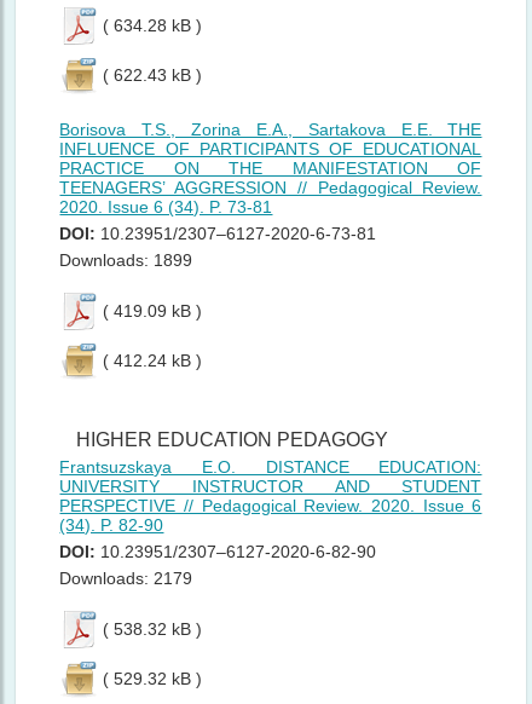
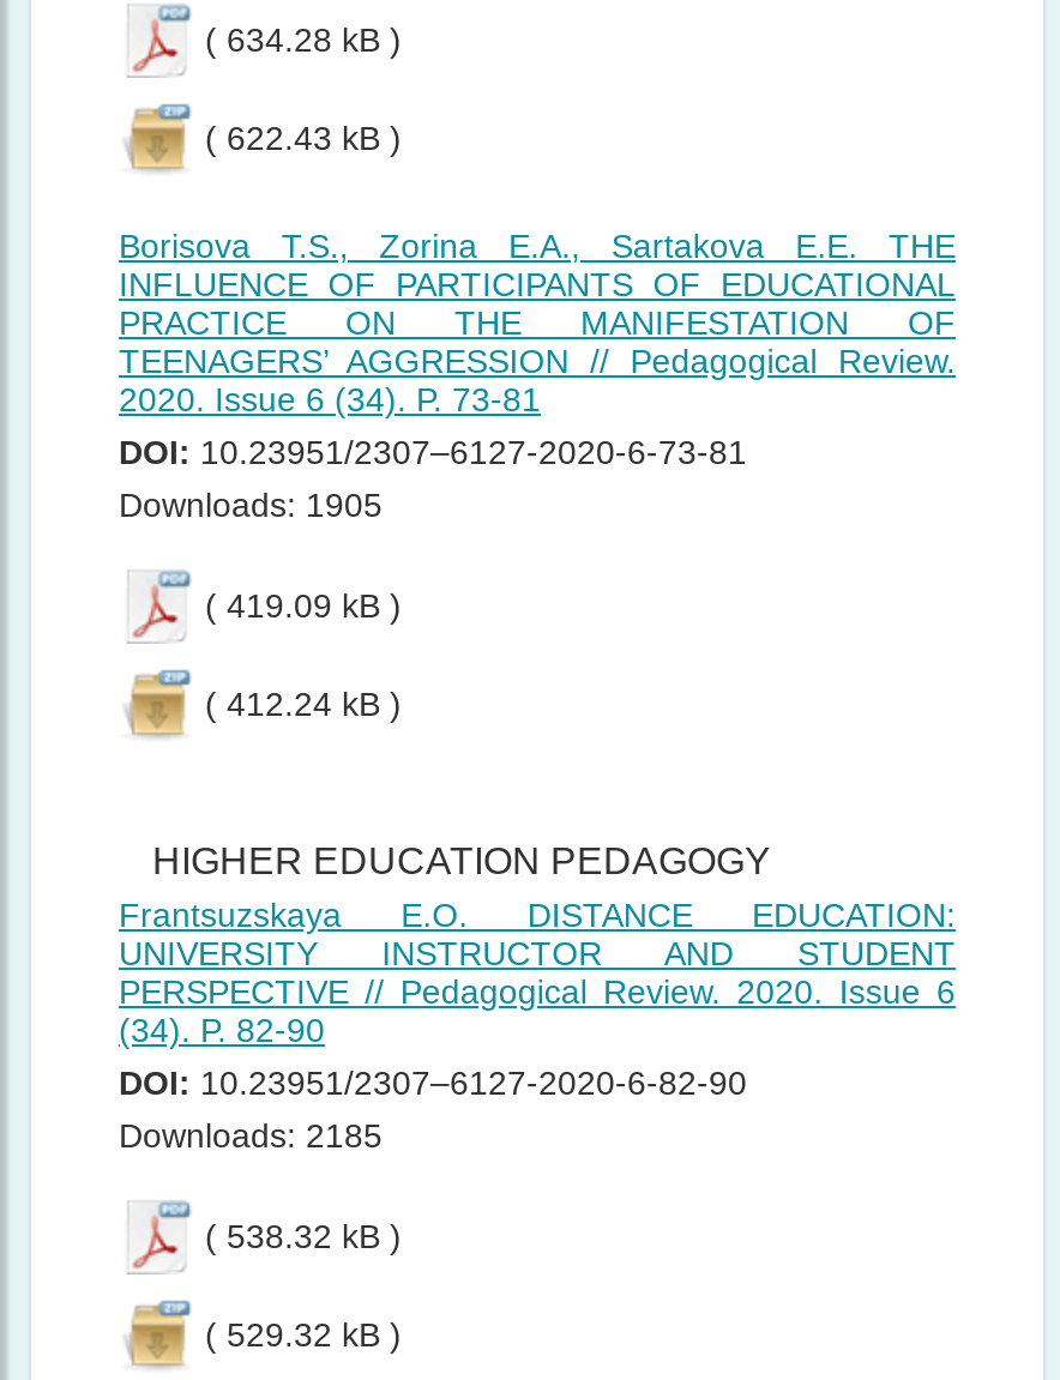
- Downloads: 1899
+ Downloads: 1905

- Downloads: 2179
+ Downloads: 2185
